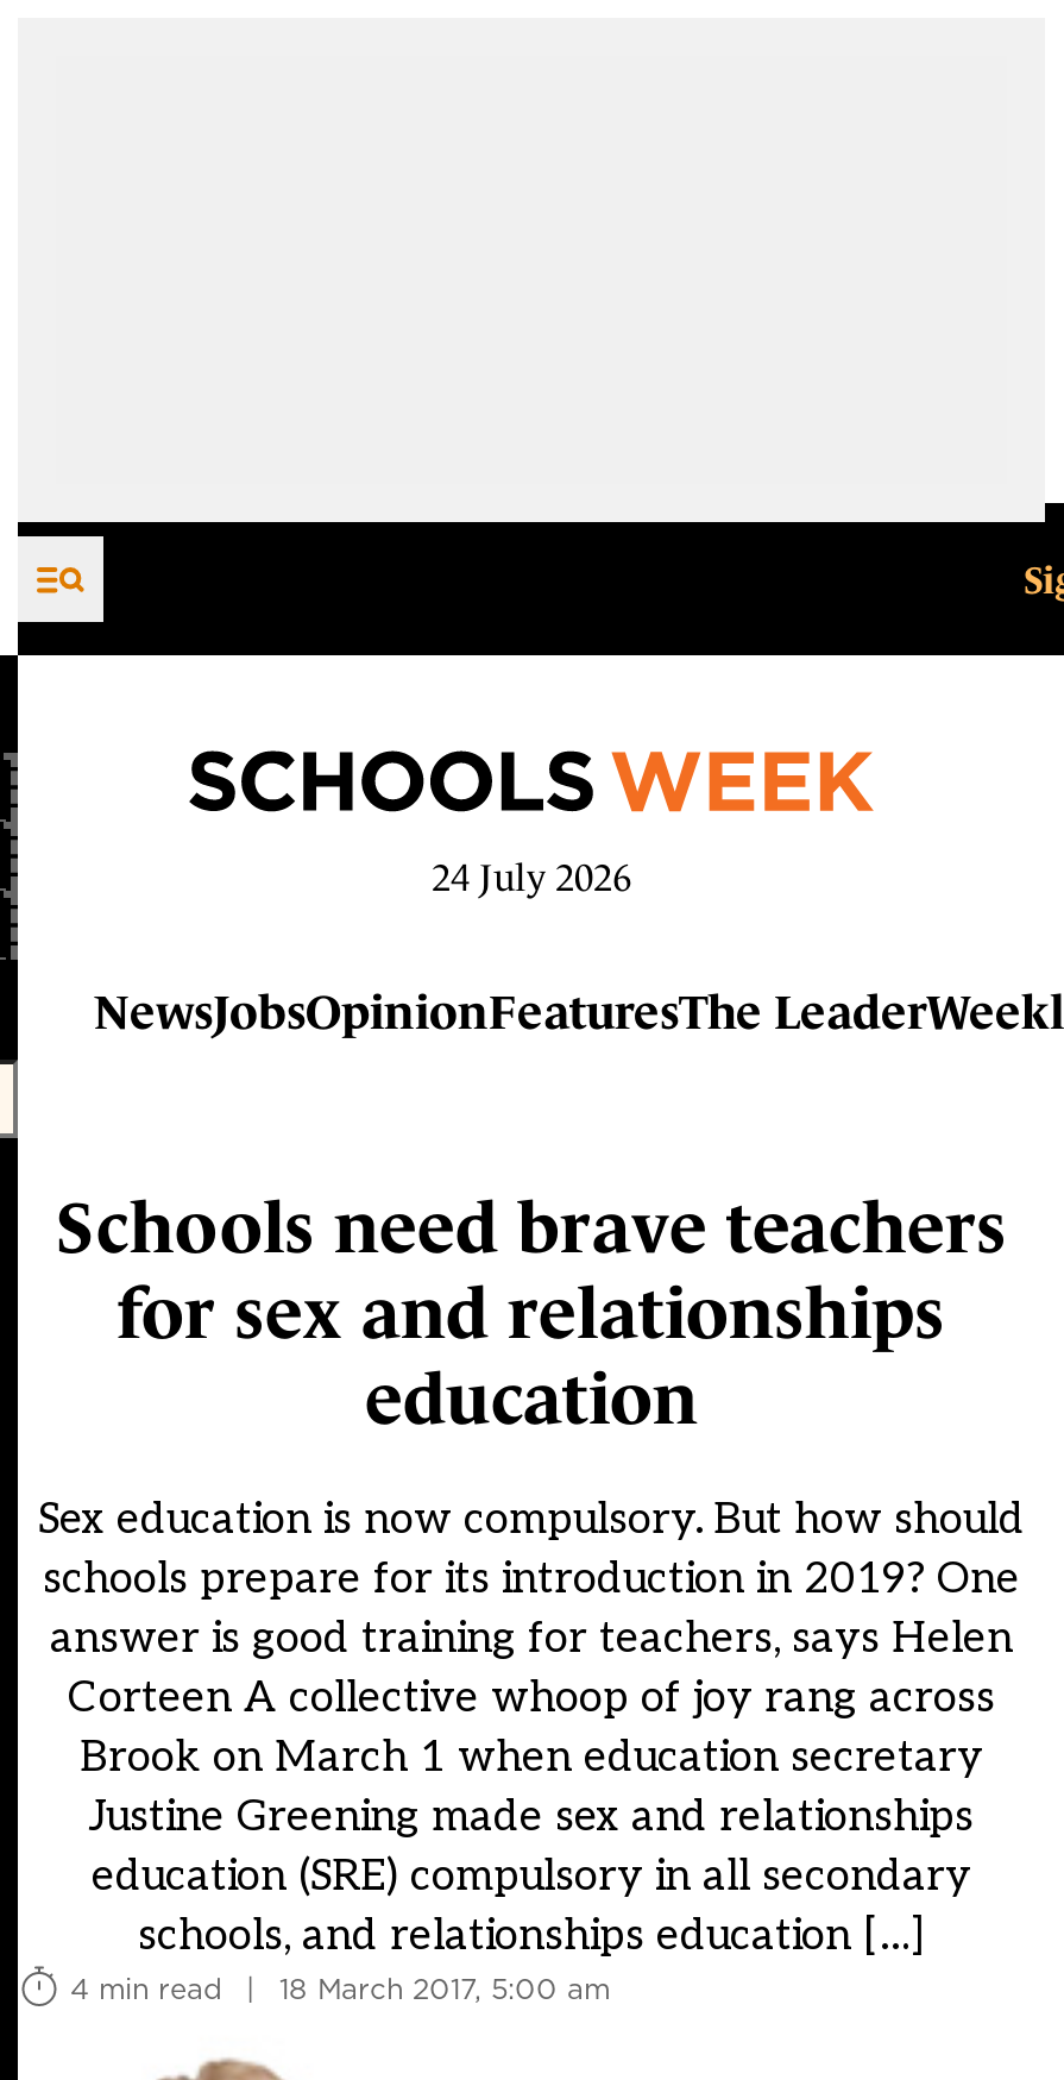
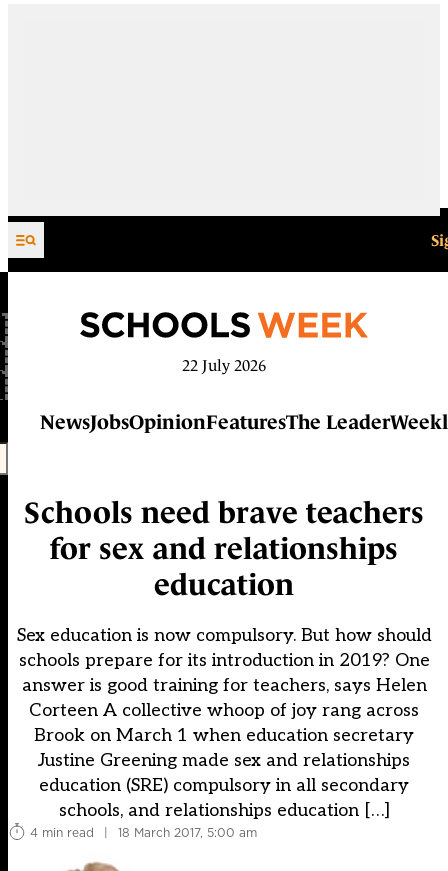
- 24 July 2026
+ 22 July 2026
